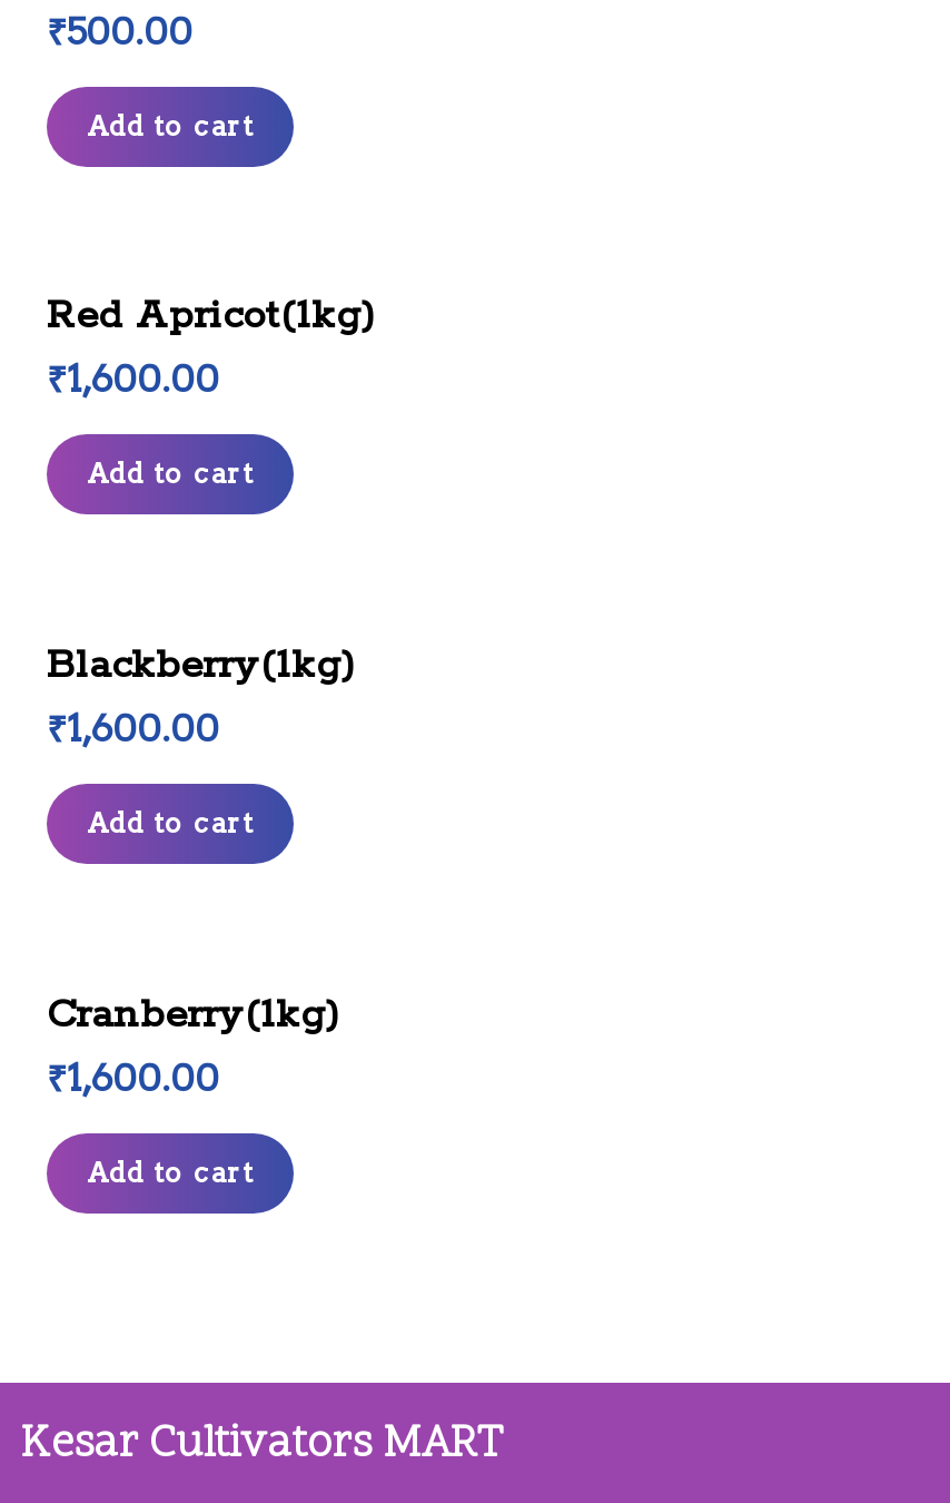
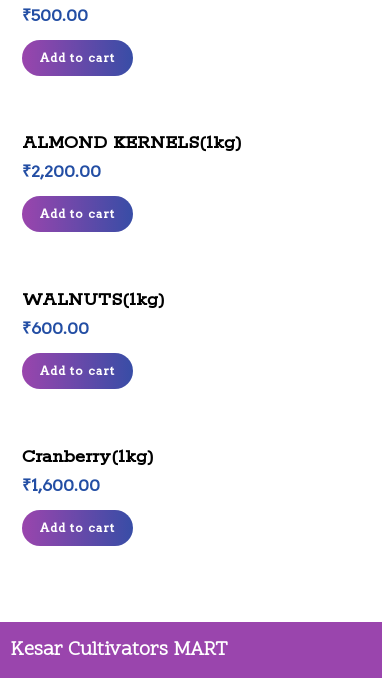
- Red Apricot(1kg)
- ₹1,600.00
+ ALMOND KERNELS(1kg)
+ ₹2,200.00

- Blackberry(1kg)
- ₹1,600.00
+ WALNUTS(1kg)
+ ₹600.00
